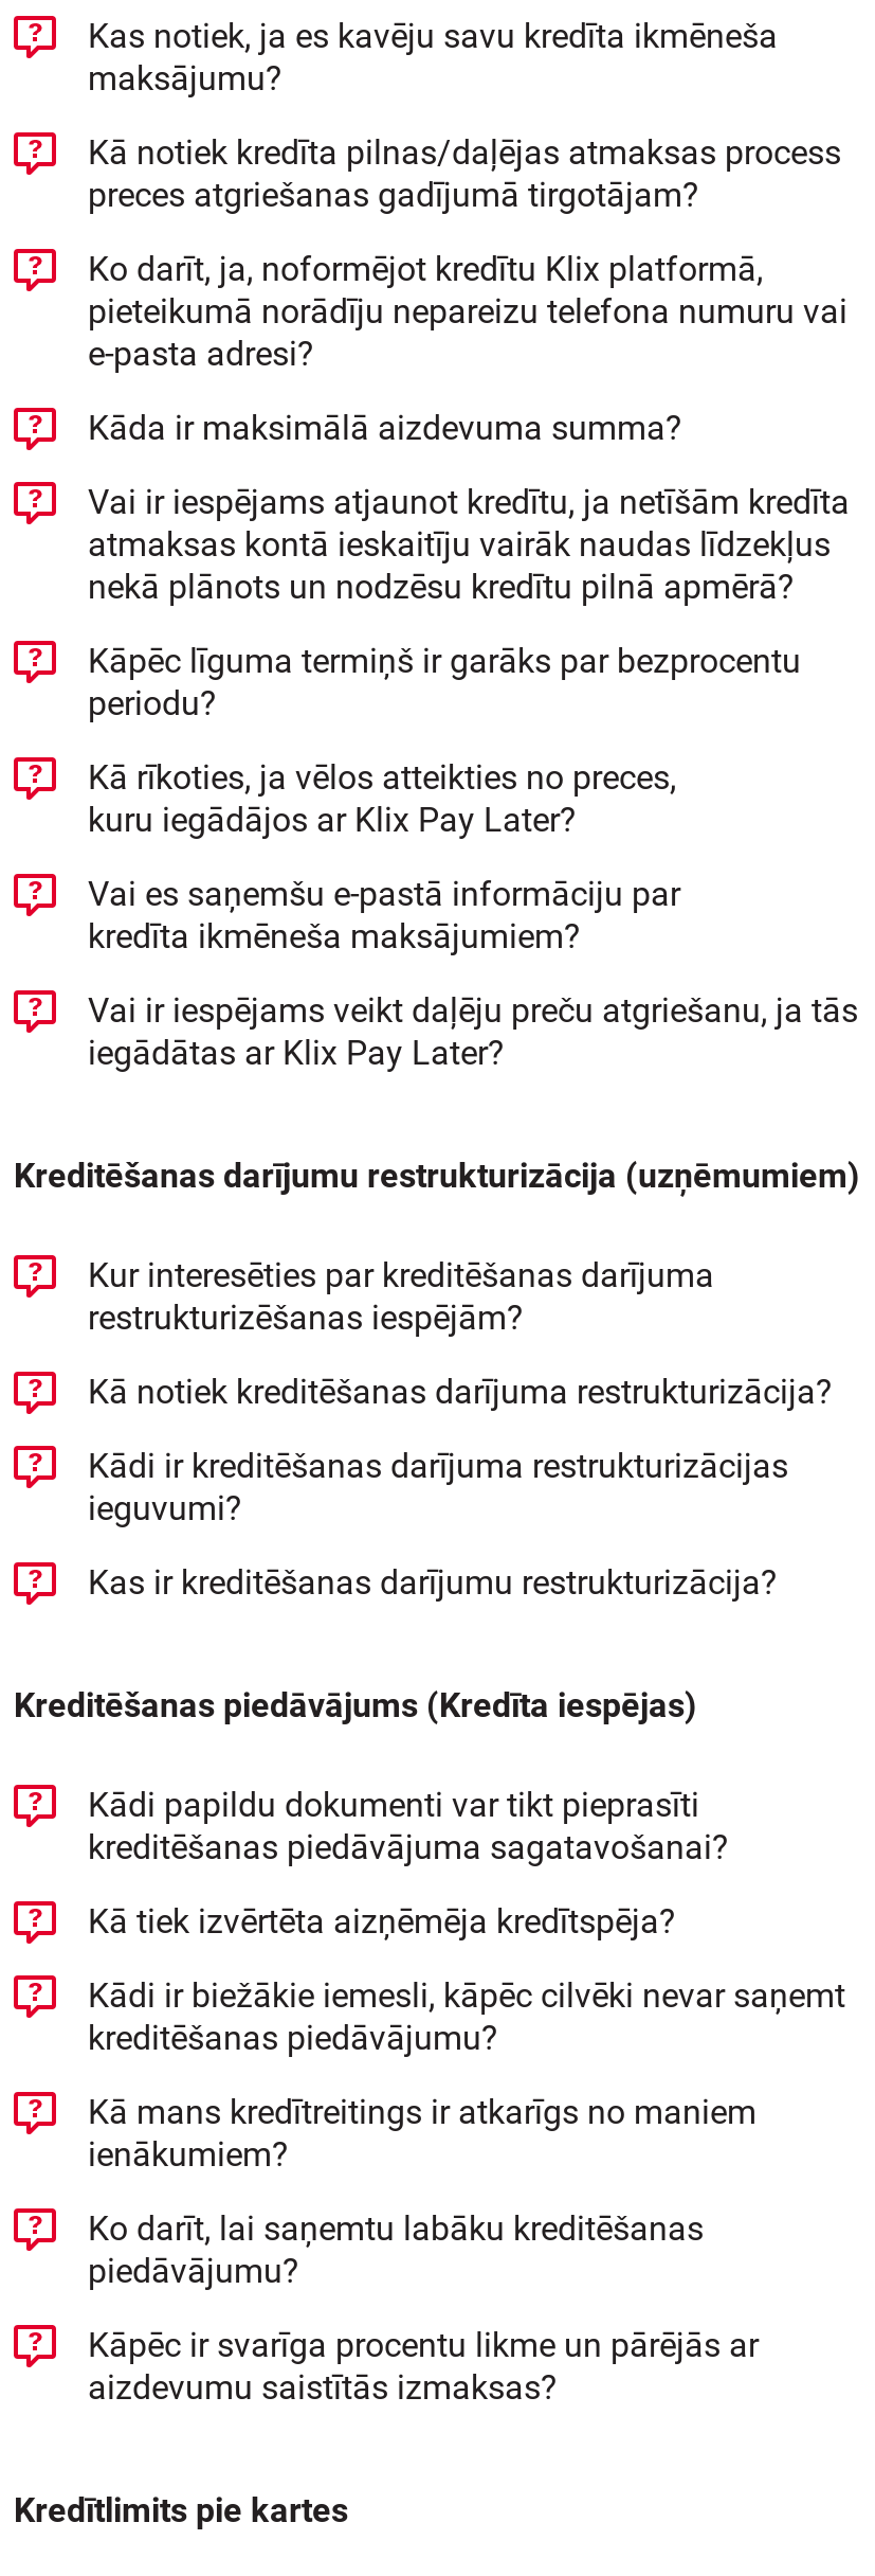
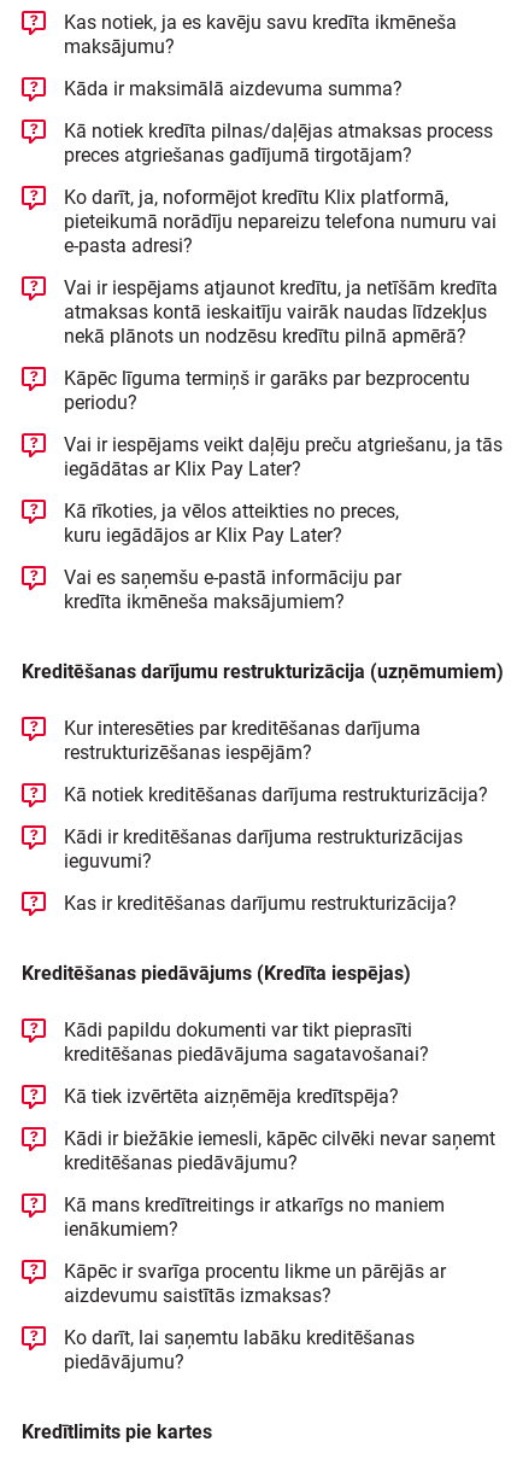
moved down: Kā notiek kredīta pilnas/daļējas atmaksas process | preces atgriešanas gadījumā tirgotājam? | Ko darīt, ja, noformējot kredītu Klix platformā, | pieteikumā norādīju nepareizu telefona numuru vai | e-pasta adresi?

moved up: Kāda ir maksimālā aizdevuma summa?

moved down: Kā rīkoties, ja vēlos atteikties no preces, | kuru iegādājos ar Klix Pay Later? | Vai es saņemšu e-pastā informāciju par | kredīta ikmēneša maksājumiem?

moved up: Vai ir iespējams veikt daļēju preču atgriešanu, ja tās | iegādātas ar Klix Pay Later?

moved down: Ko darīt, lai saņemtu labāku kreditēšanas | piedāvājumu?

moved up: Kāpēc ir svarīga procentu likme un pārējās ar | aizdevumu saistītās izmaksas?
